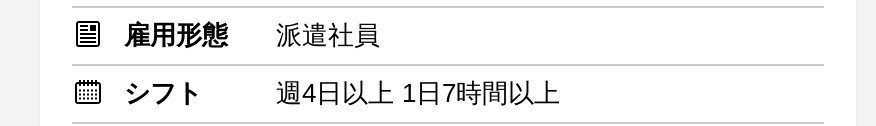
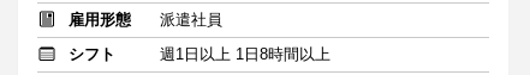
- 週4日以上 1日7時間以上
+ 週1日以上 1日8時間以上
